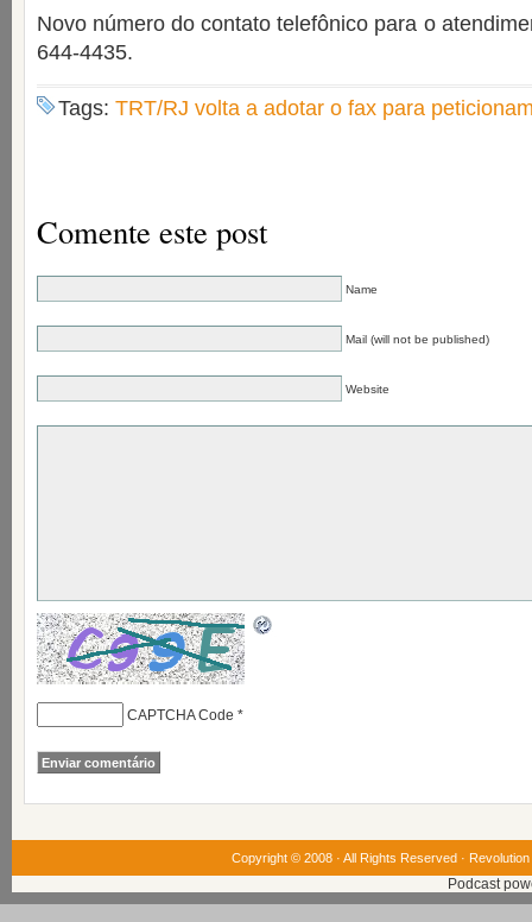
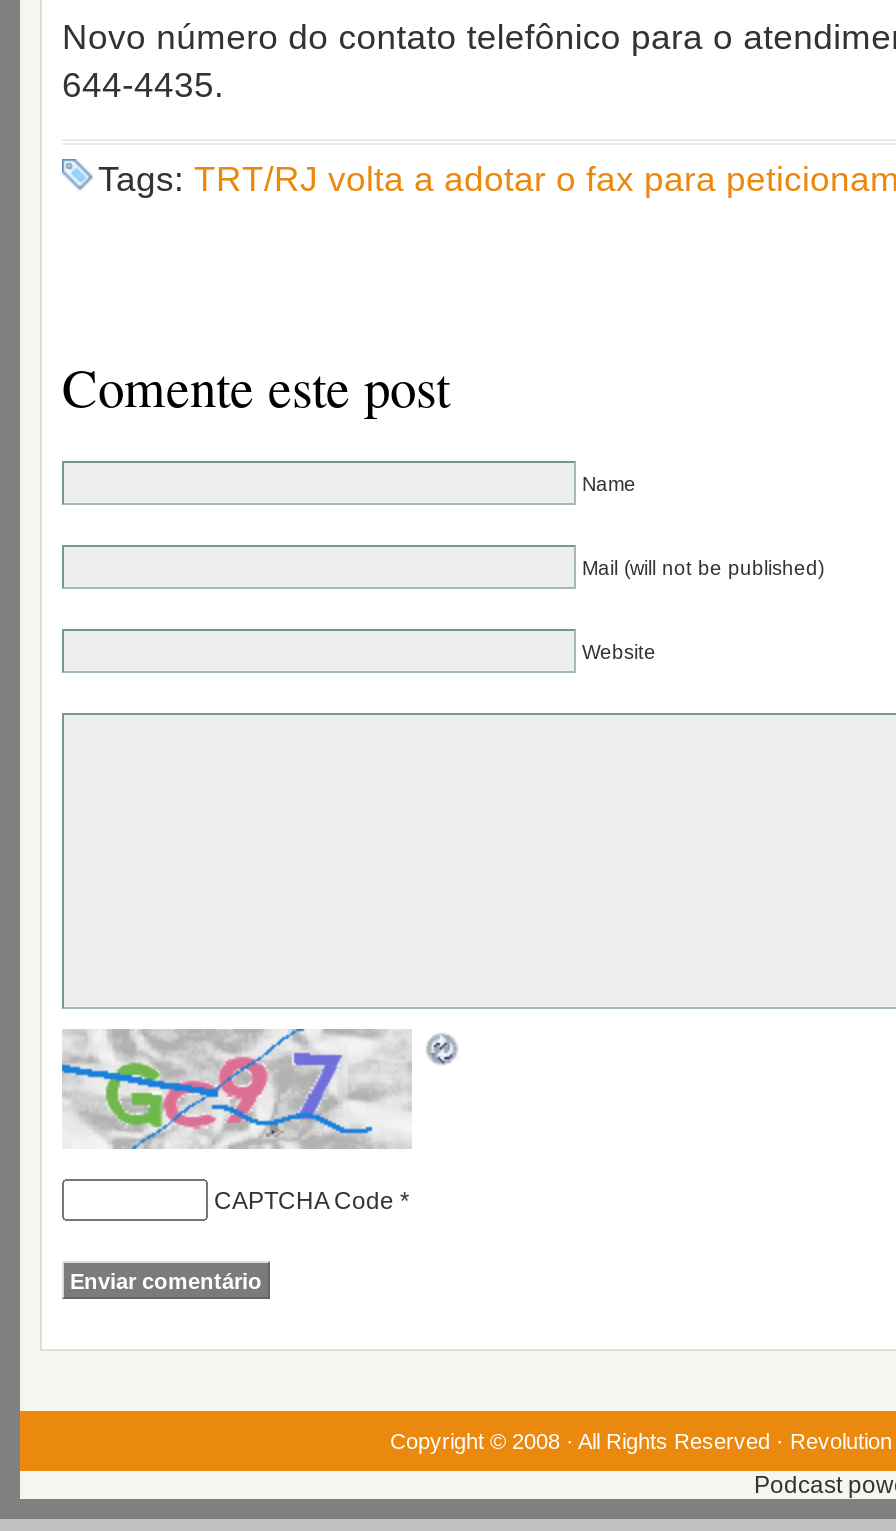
- [image]
+ [image]
